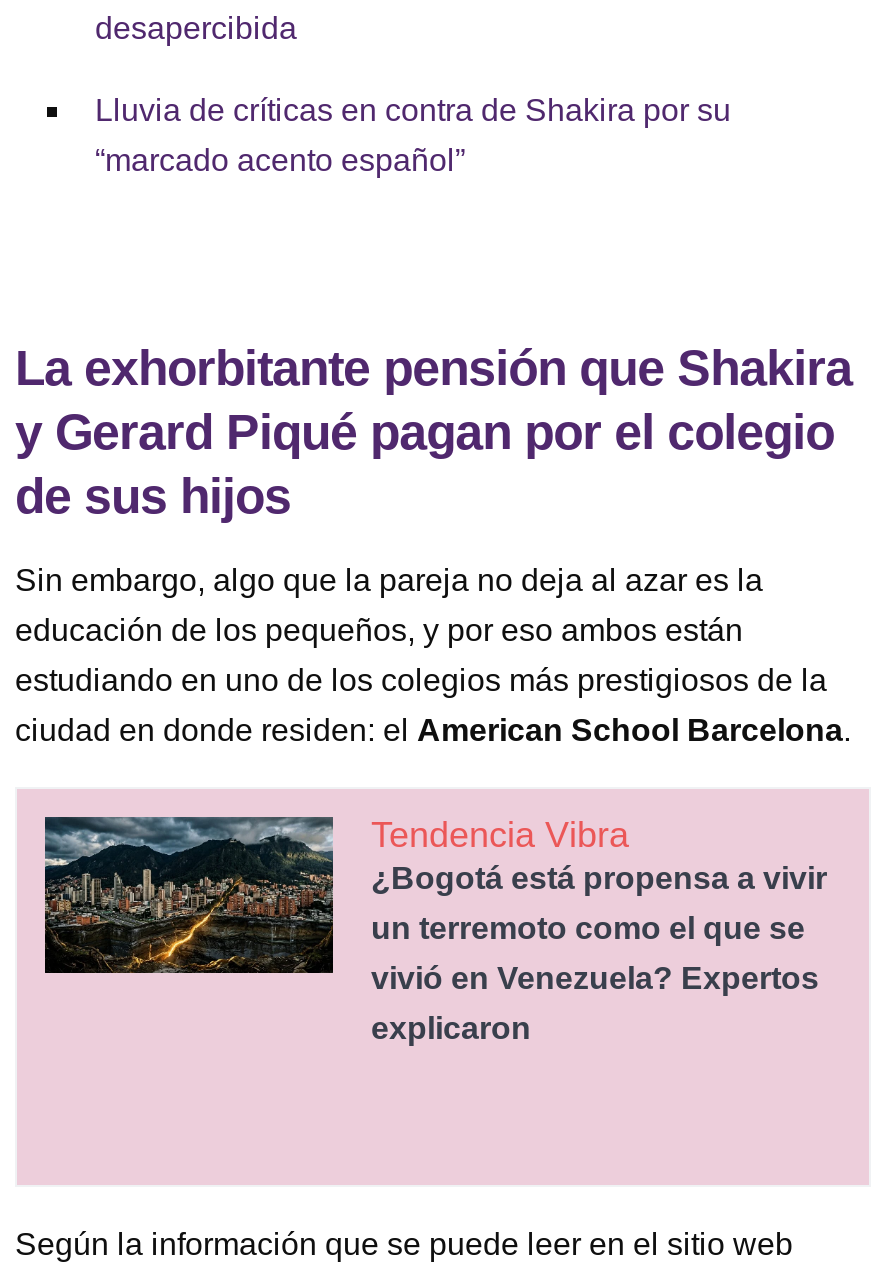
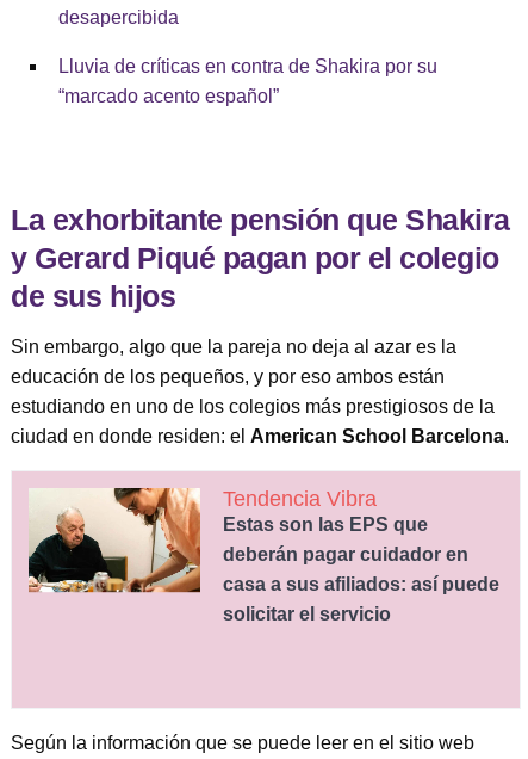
- [image]
- ¿Bogotá está propensa a vivir
+ [image]
+ Estas son las EPS que

- un terremoto como el que se
+ deberán pagar cuidador en

- vivió en Venezuela? Expertos
+ casa a sus afiliados: así puede

- explicaron
+ solicitar el servicio
